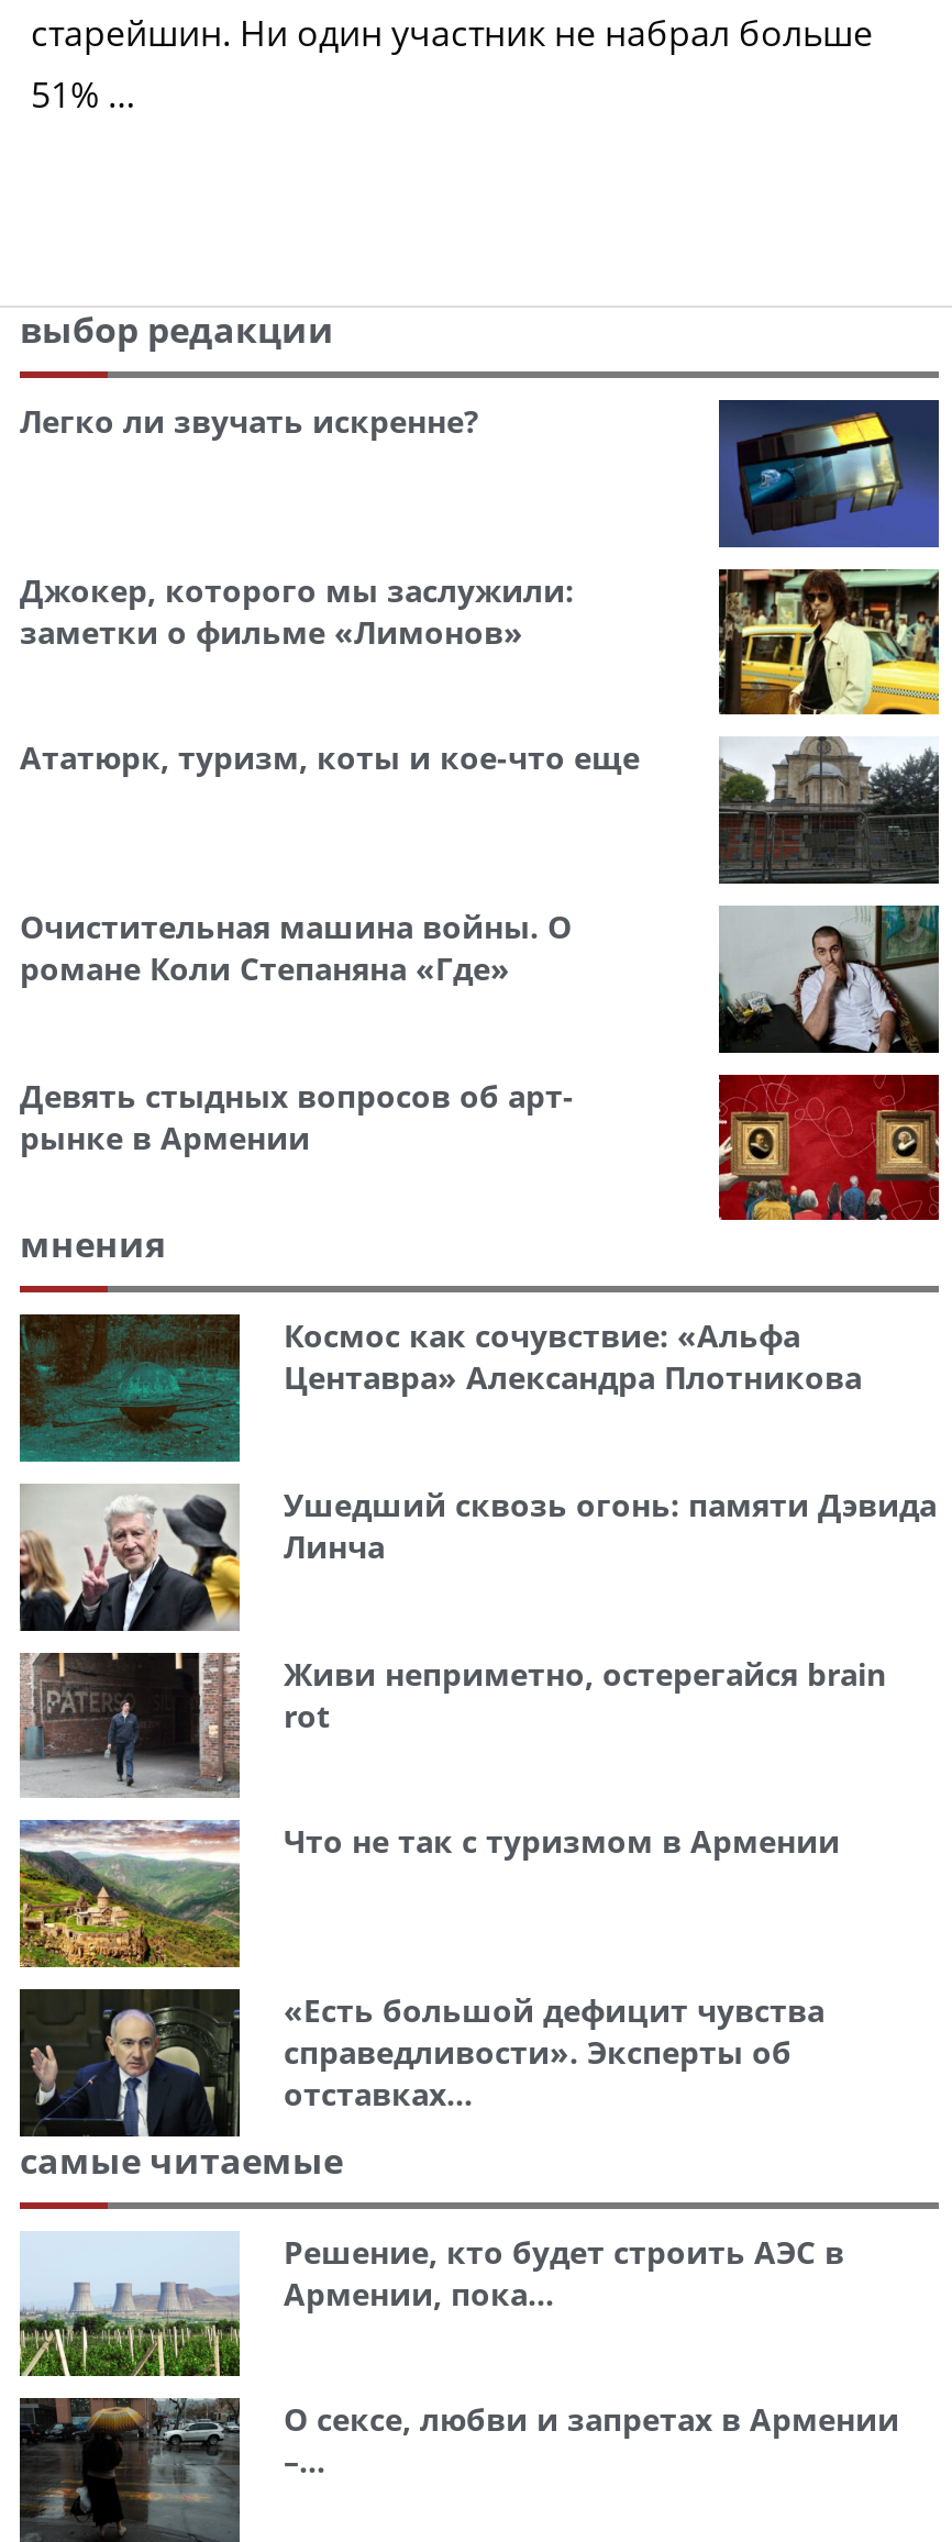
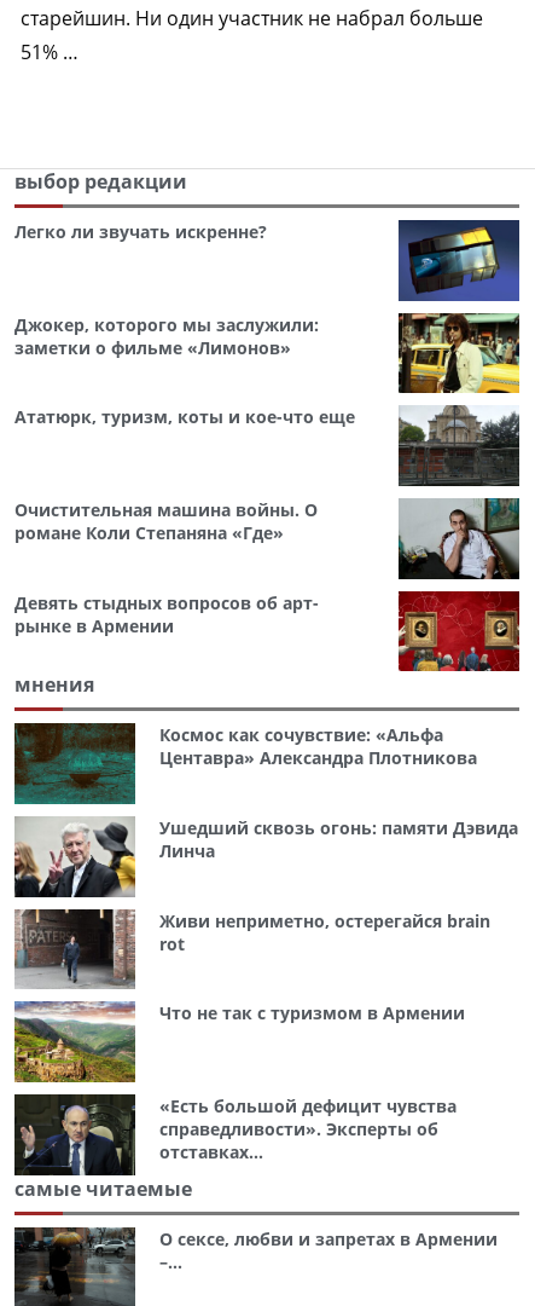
- [image]
- Решение, кто будет строить АЭС в
- Армении, пока...
